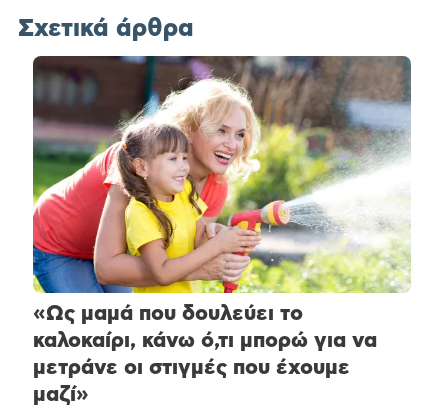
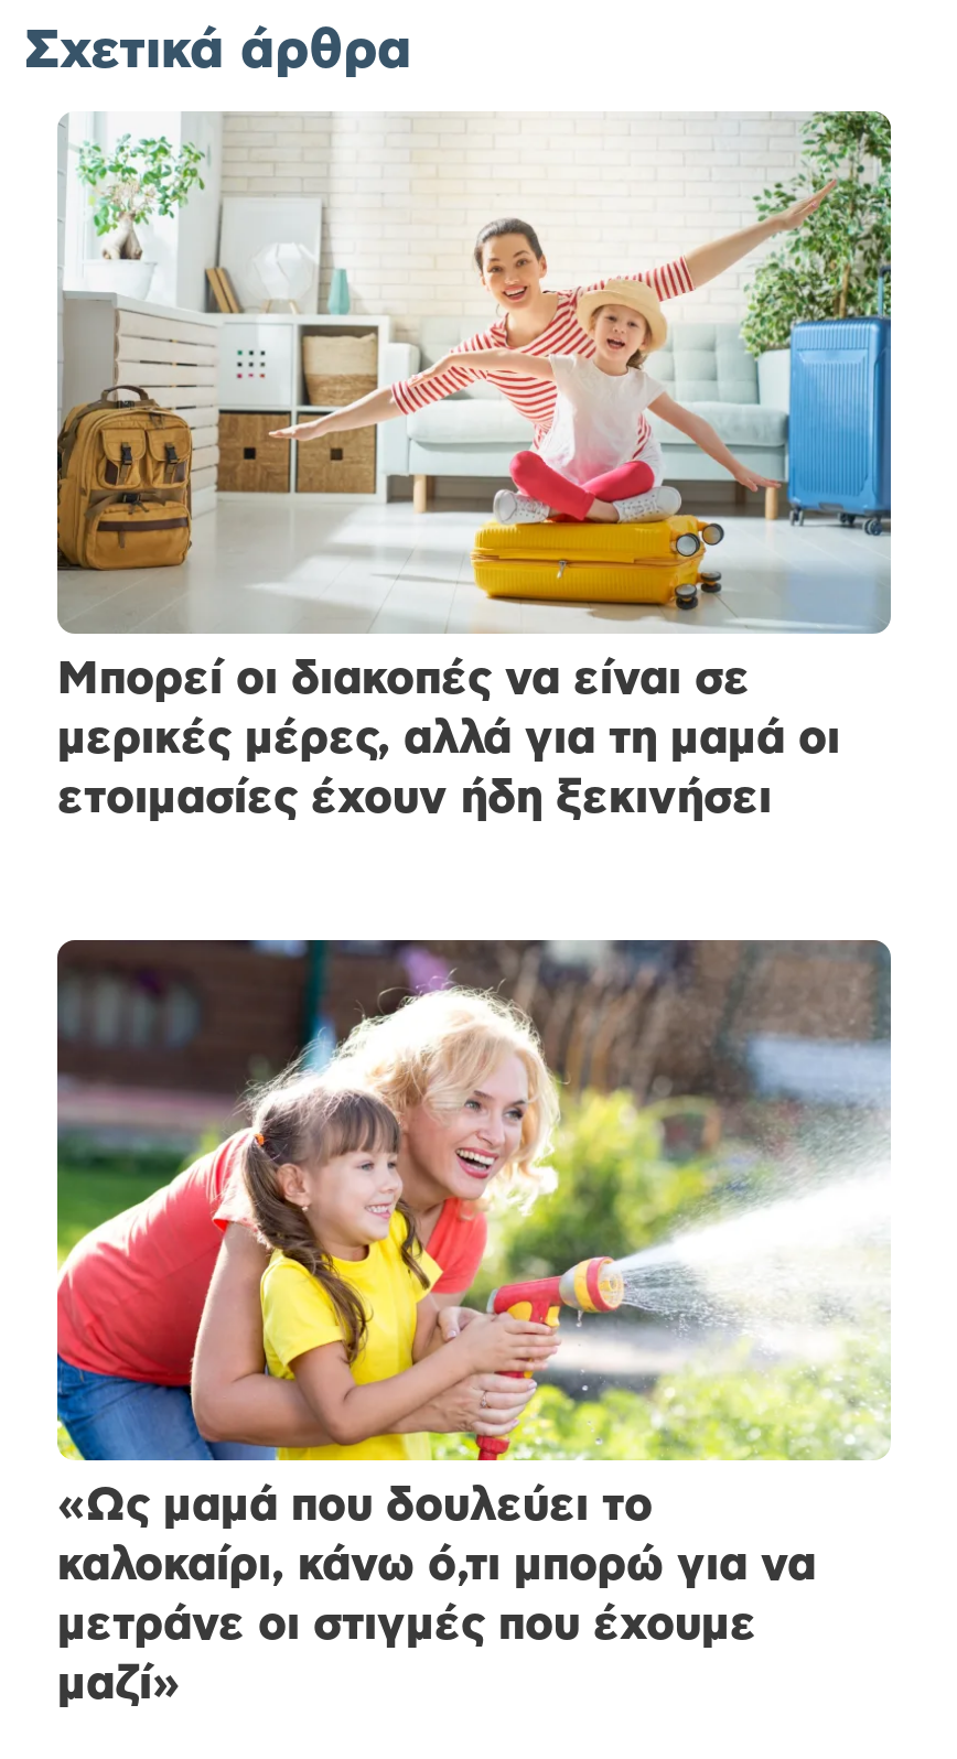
+ [image]
+ Μπορεί οι διακοπές να είναι σε
+ μερικές μέρες, αλλά για τη μαμά οι
+ ετοιμασίες έχουν ήδη ξεκινήσει
